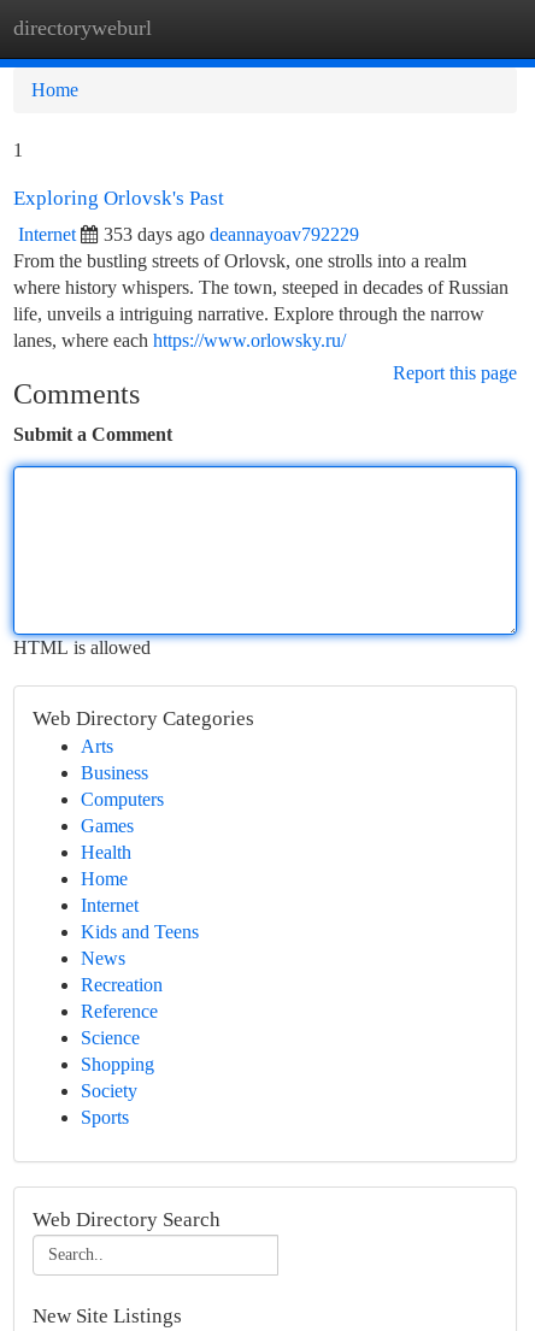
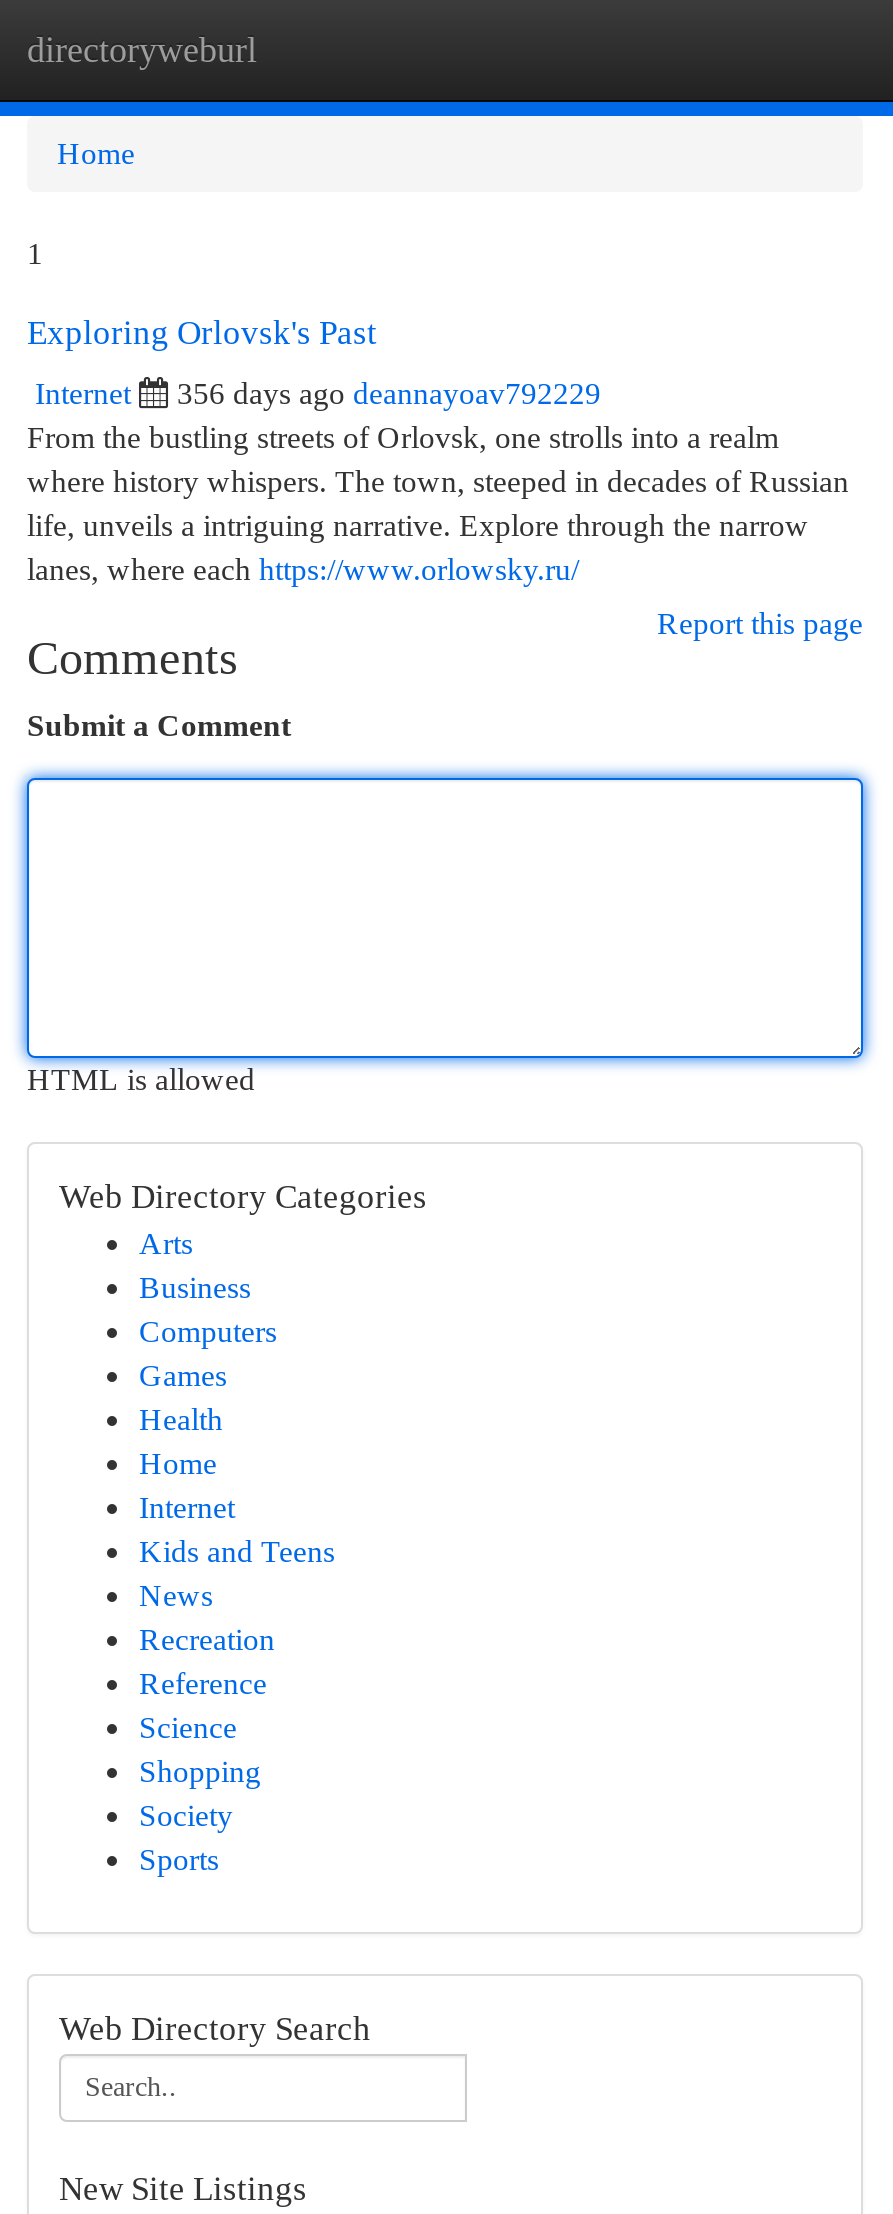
- 353 days ago deannayoav792229
+ 356 days ago deannayoav792229
